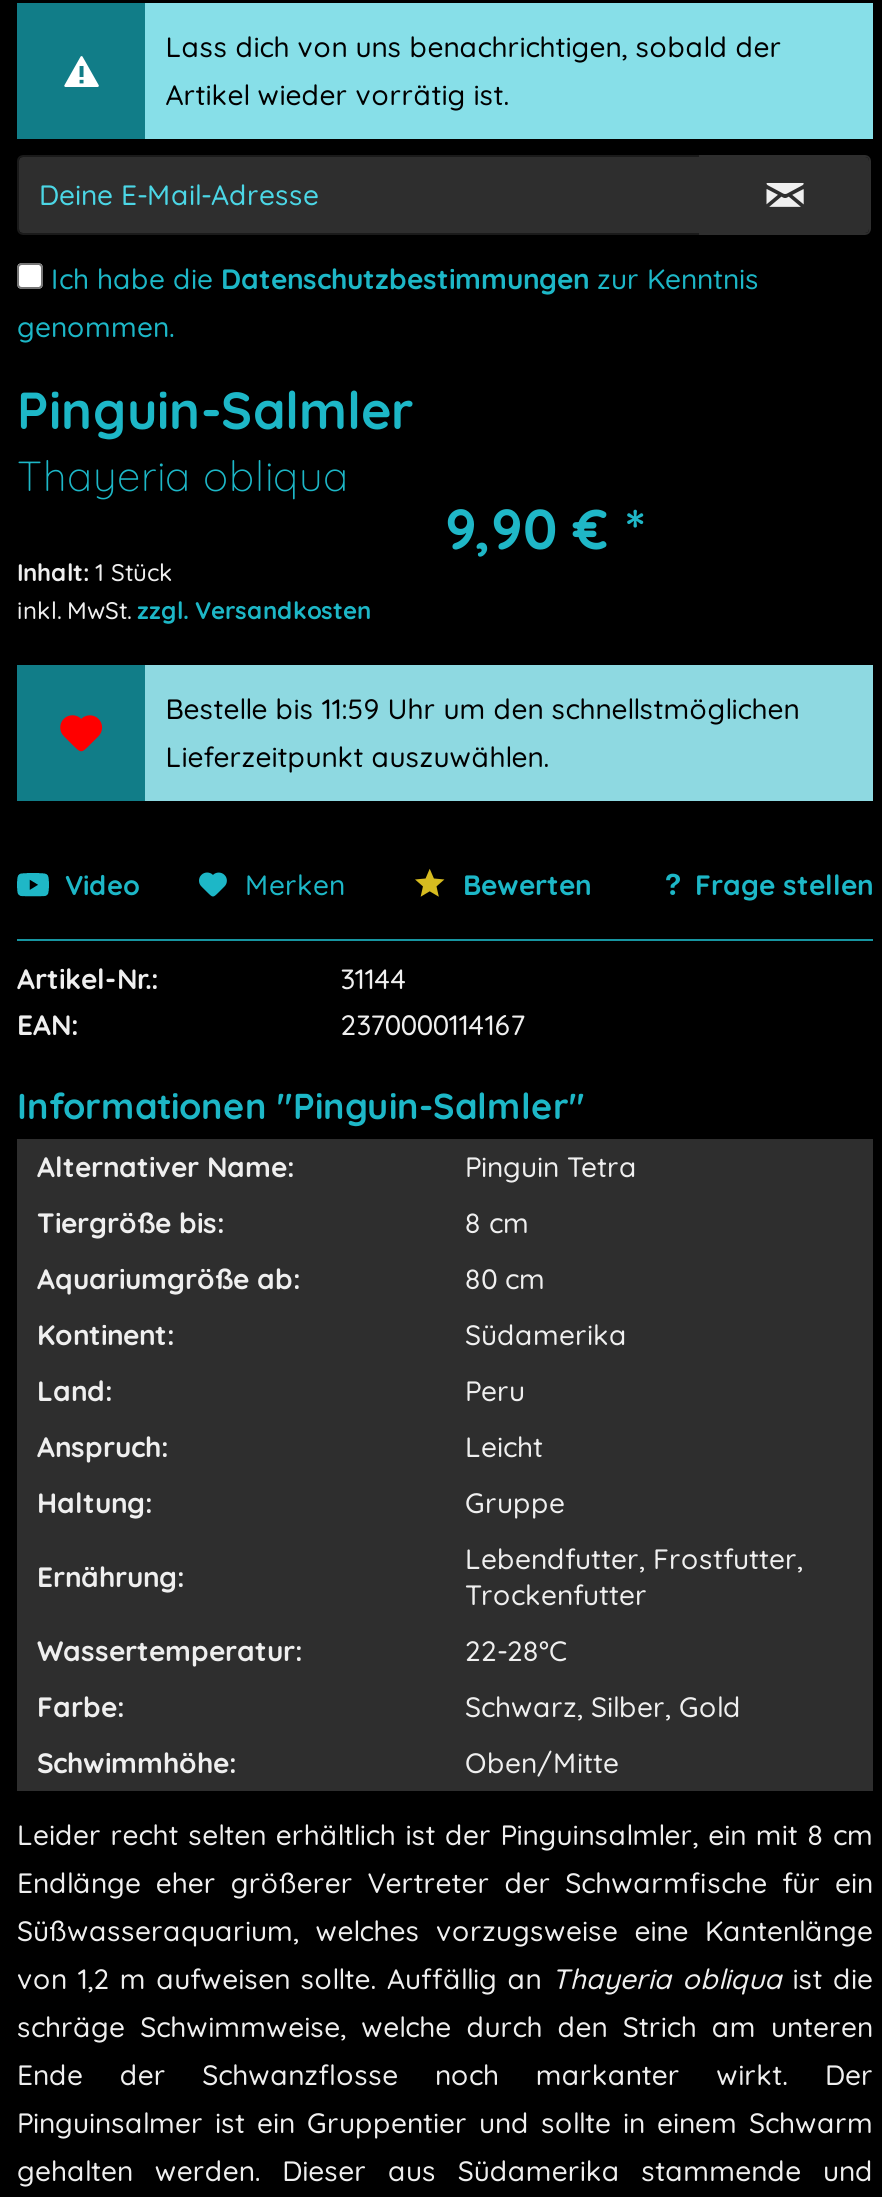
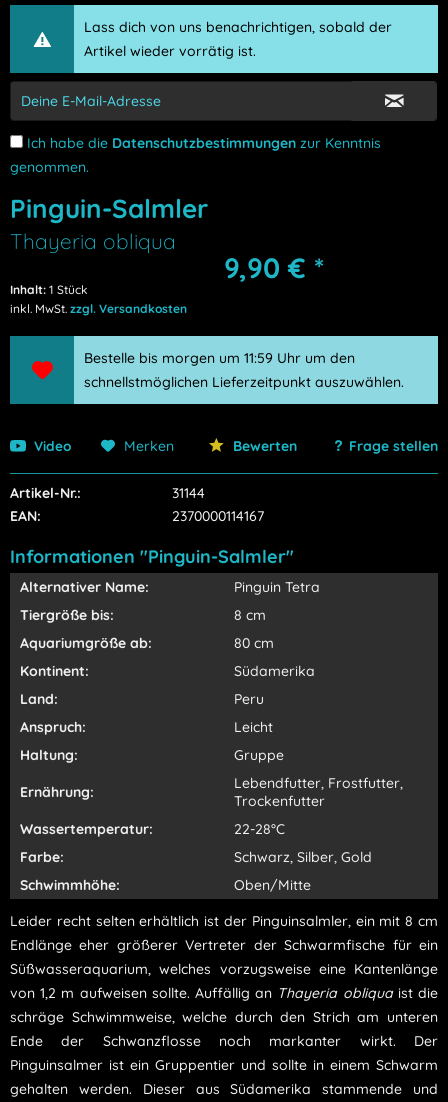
- Bestelle bis 11:59 Uhr um den schnellstmöglichen
- Lieferzeitpunkt auszuwählen.
+ Bestelle bis morgen um 11:59 Uhr um den
+ schnellstmöglichen Lieferzeitpunkt auszuwählen.
